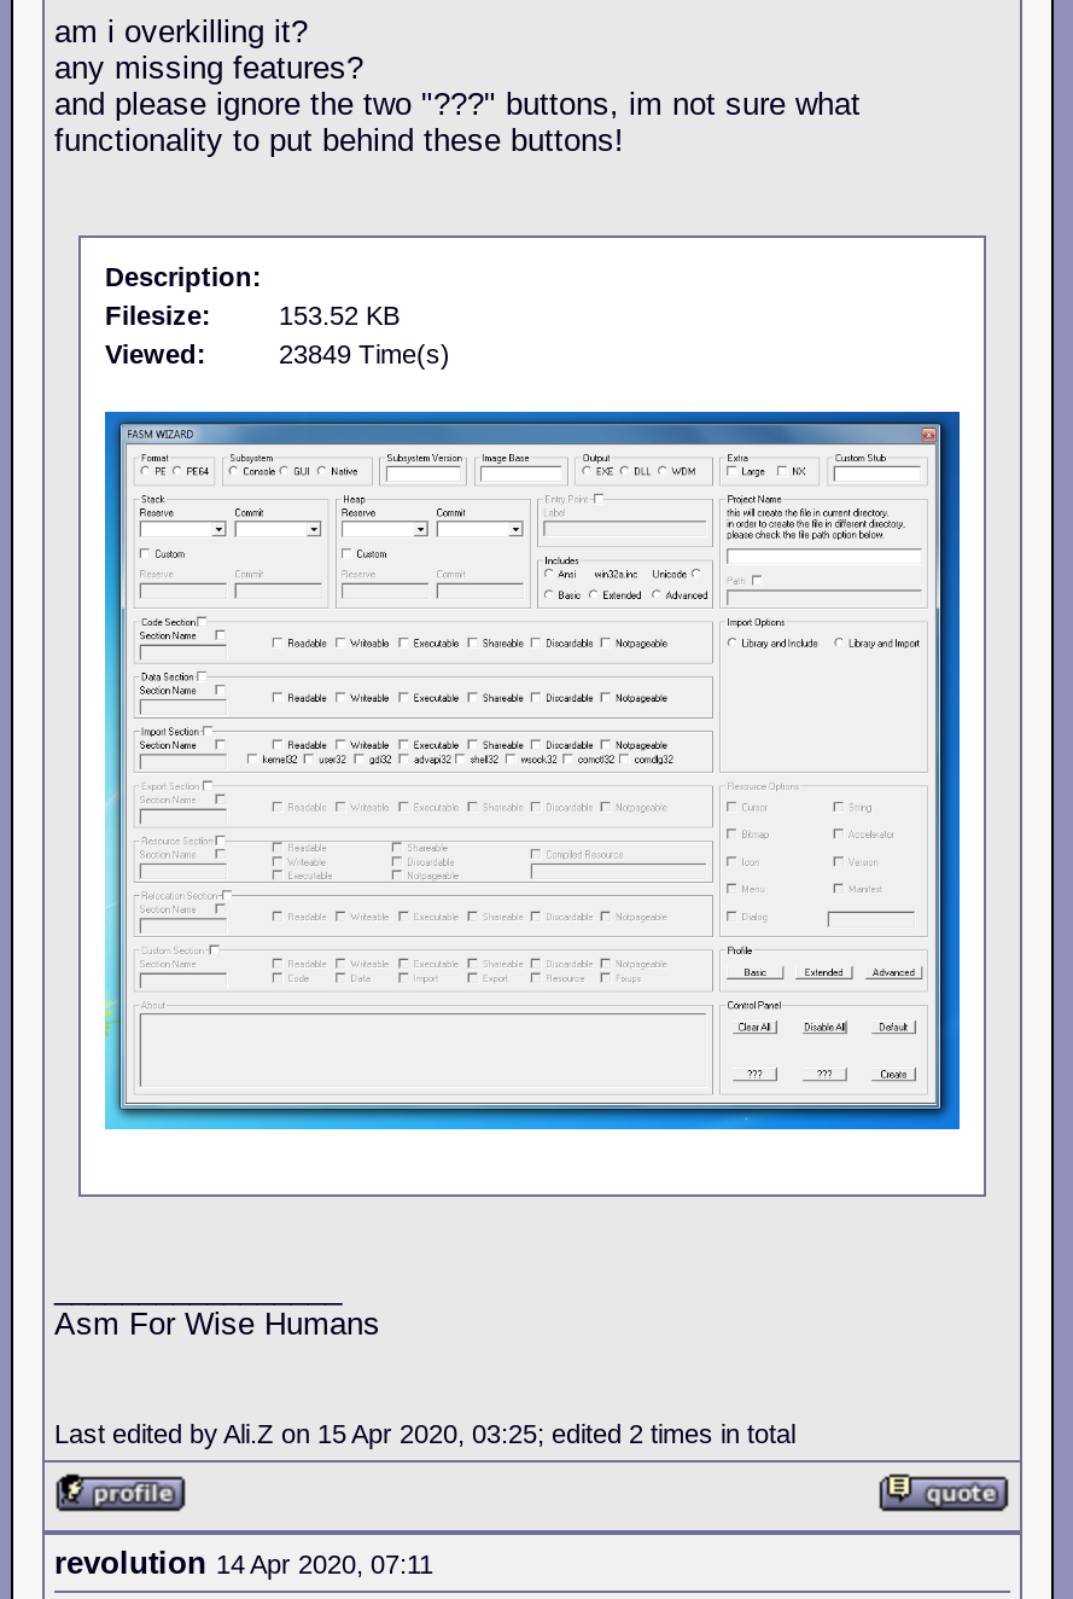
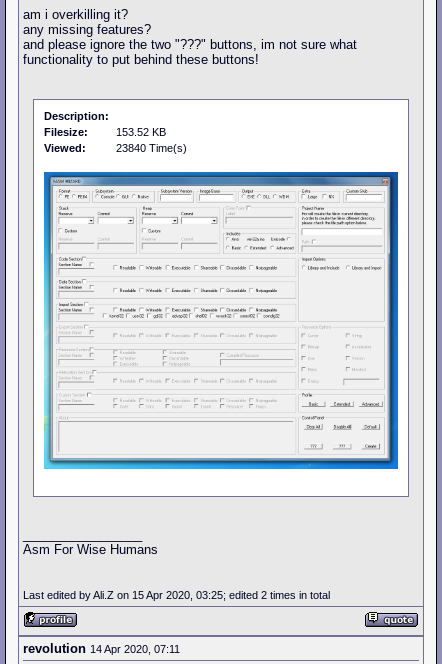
- 23849 Time(s)
+ 23840 Time(s)
